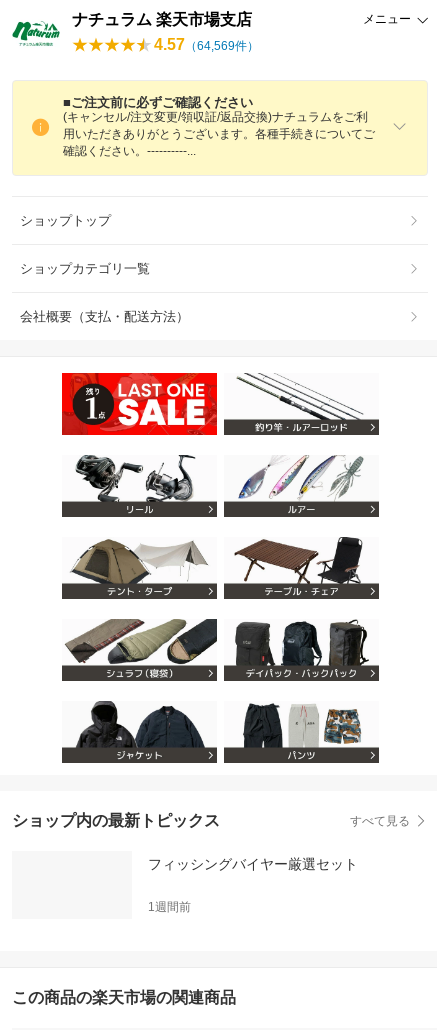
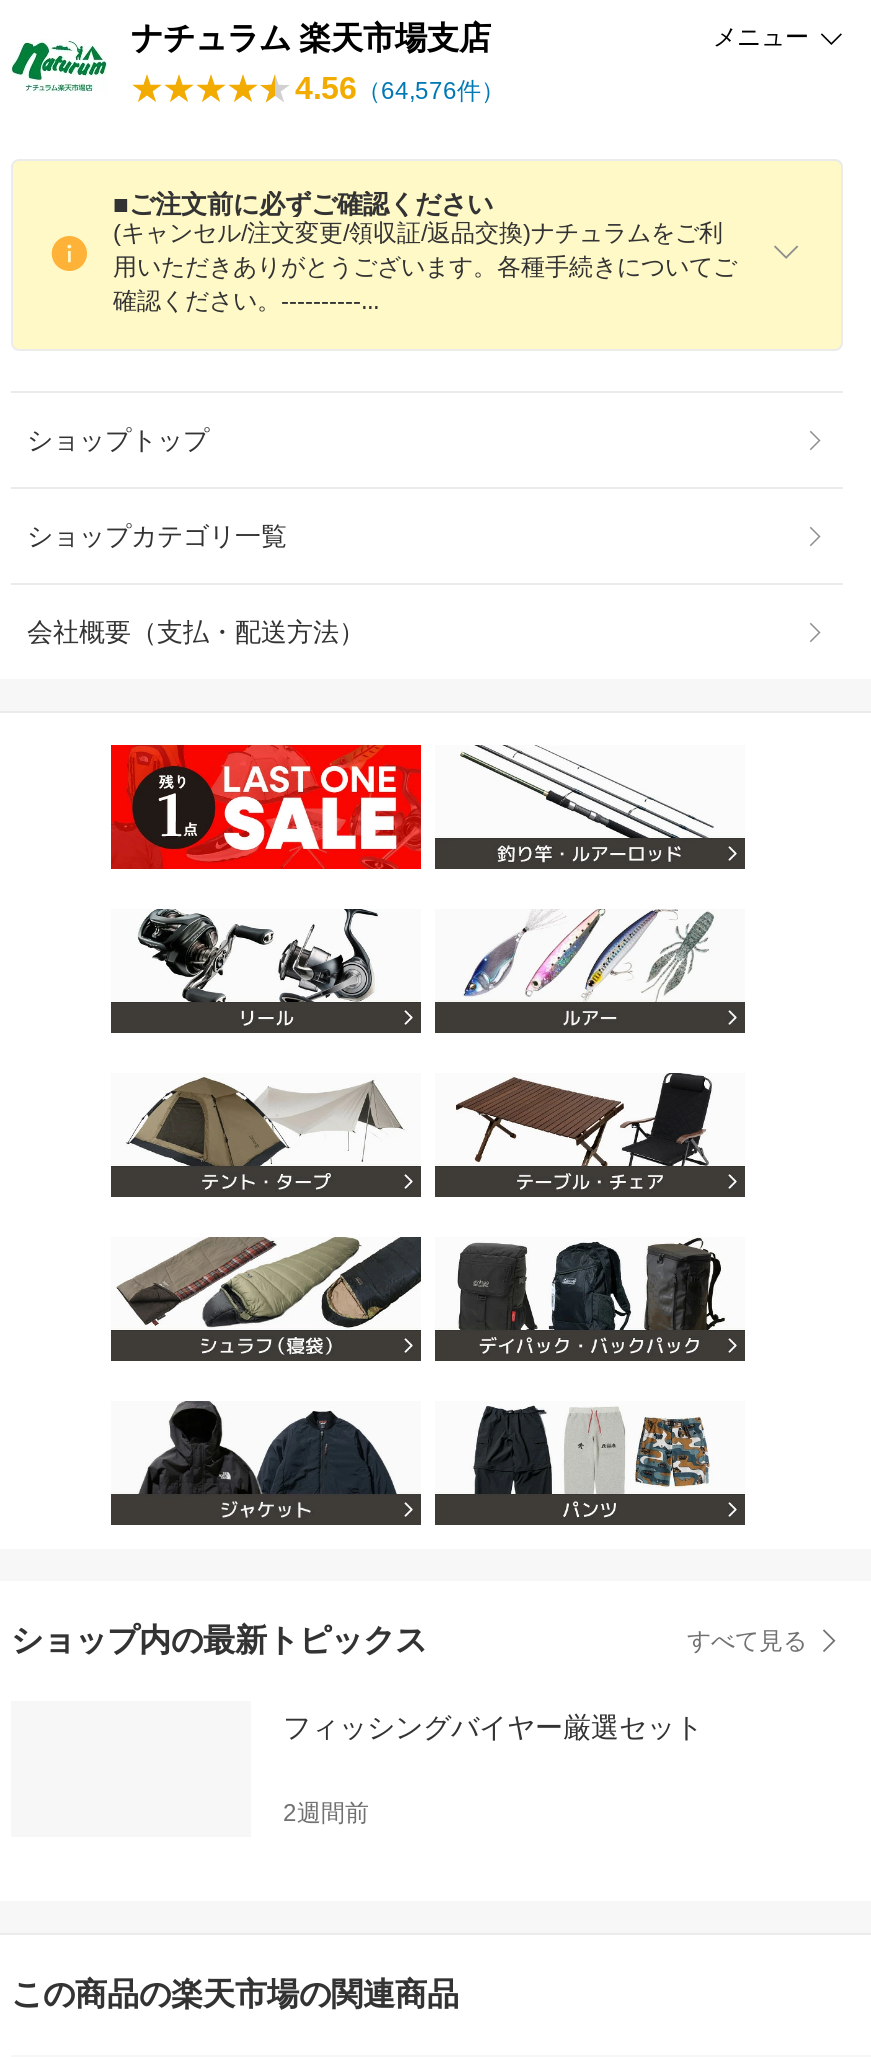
- 4.57（64,569件）
+ 4.56（64,576件）

- 1週間前
+ 2週間前
